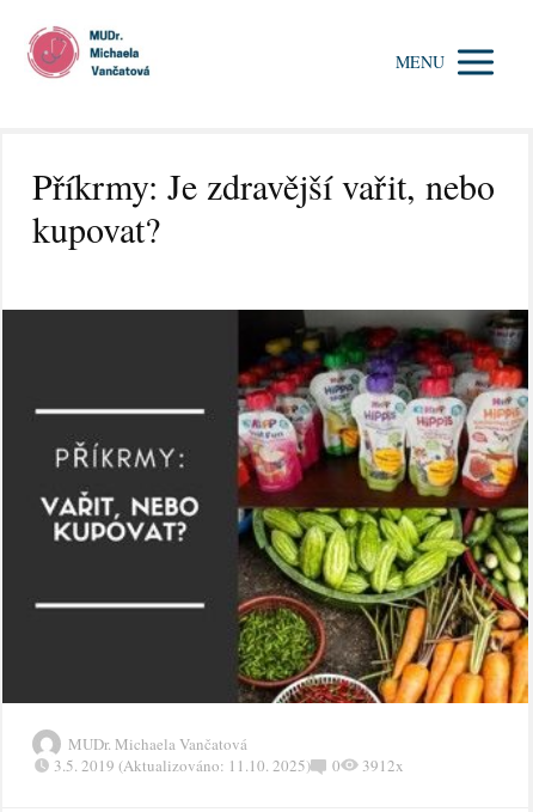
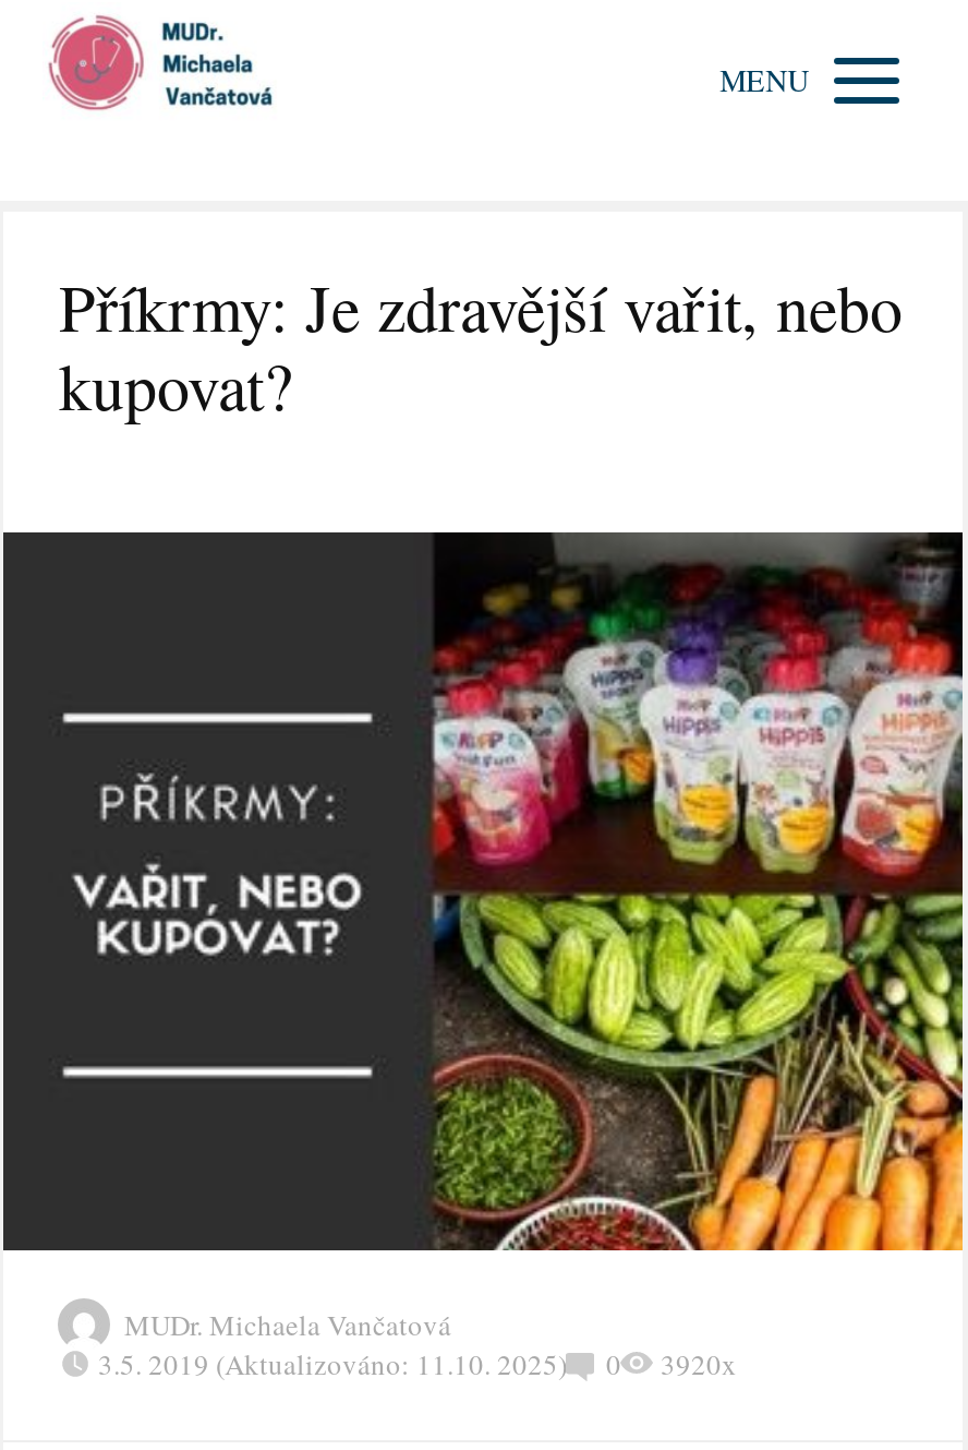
- 3912x
+ 3920x
